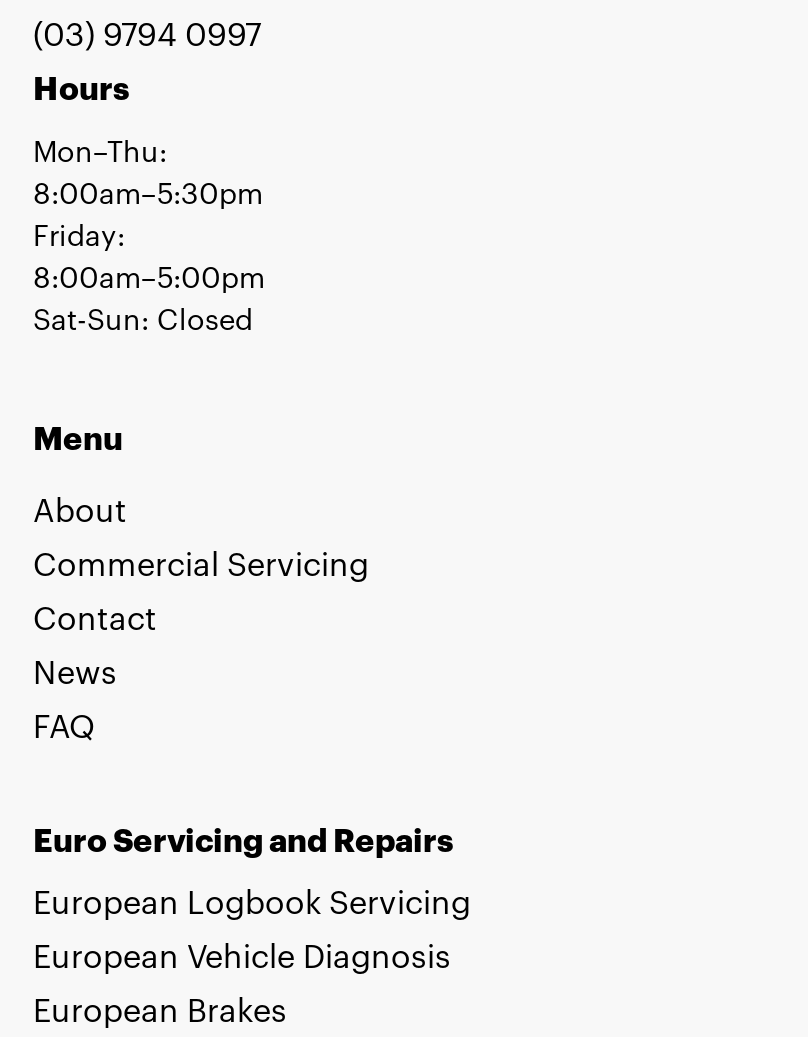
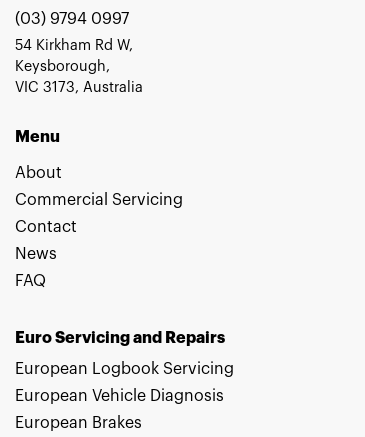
- Hours
- Mon–Thu:
- 8:00am–5:30pm
- Friday:
- 8:00am–5:00pm
- Sat-Sun: Closed
+ 54 Kirkham Rd W,
+ Keysborough,
+ VIC 3173, Australia
